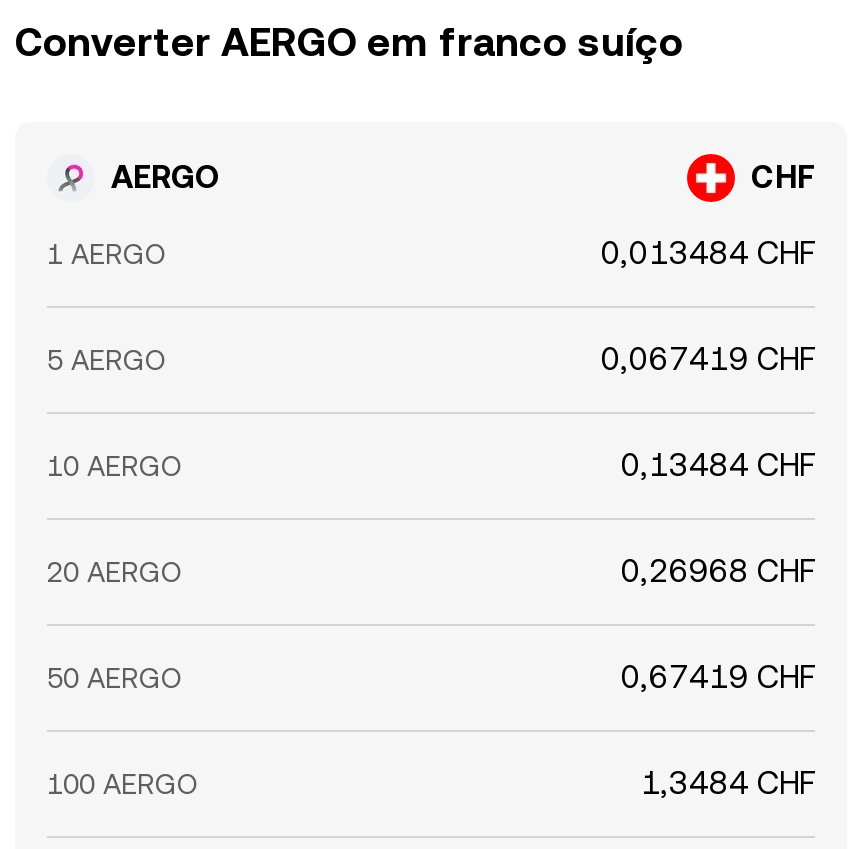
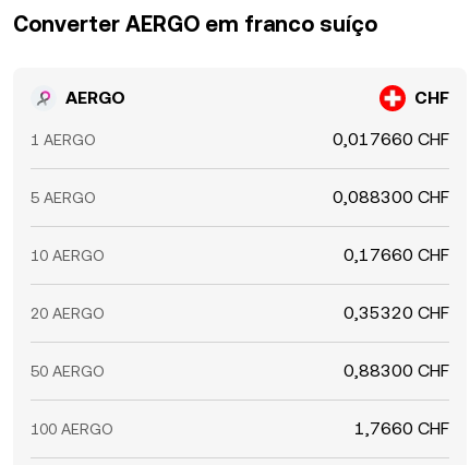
- 0,013484 CHF
+ 0,017660 CHF

- 0,067419 CHF
+ 0,088300 CHF

- 0,13484 CHF
+ 0,17660 CHF

- 0,26968 CHF
+ 0,35320 CHF

- 0,67419 CHF
+ 0,88300 CHF

- 1,3484 CHF
+ 1,7660 CHF
